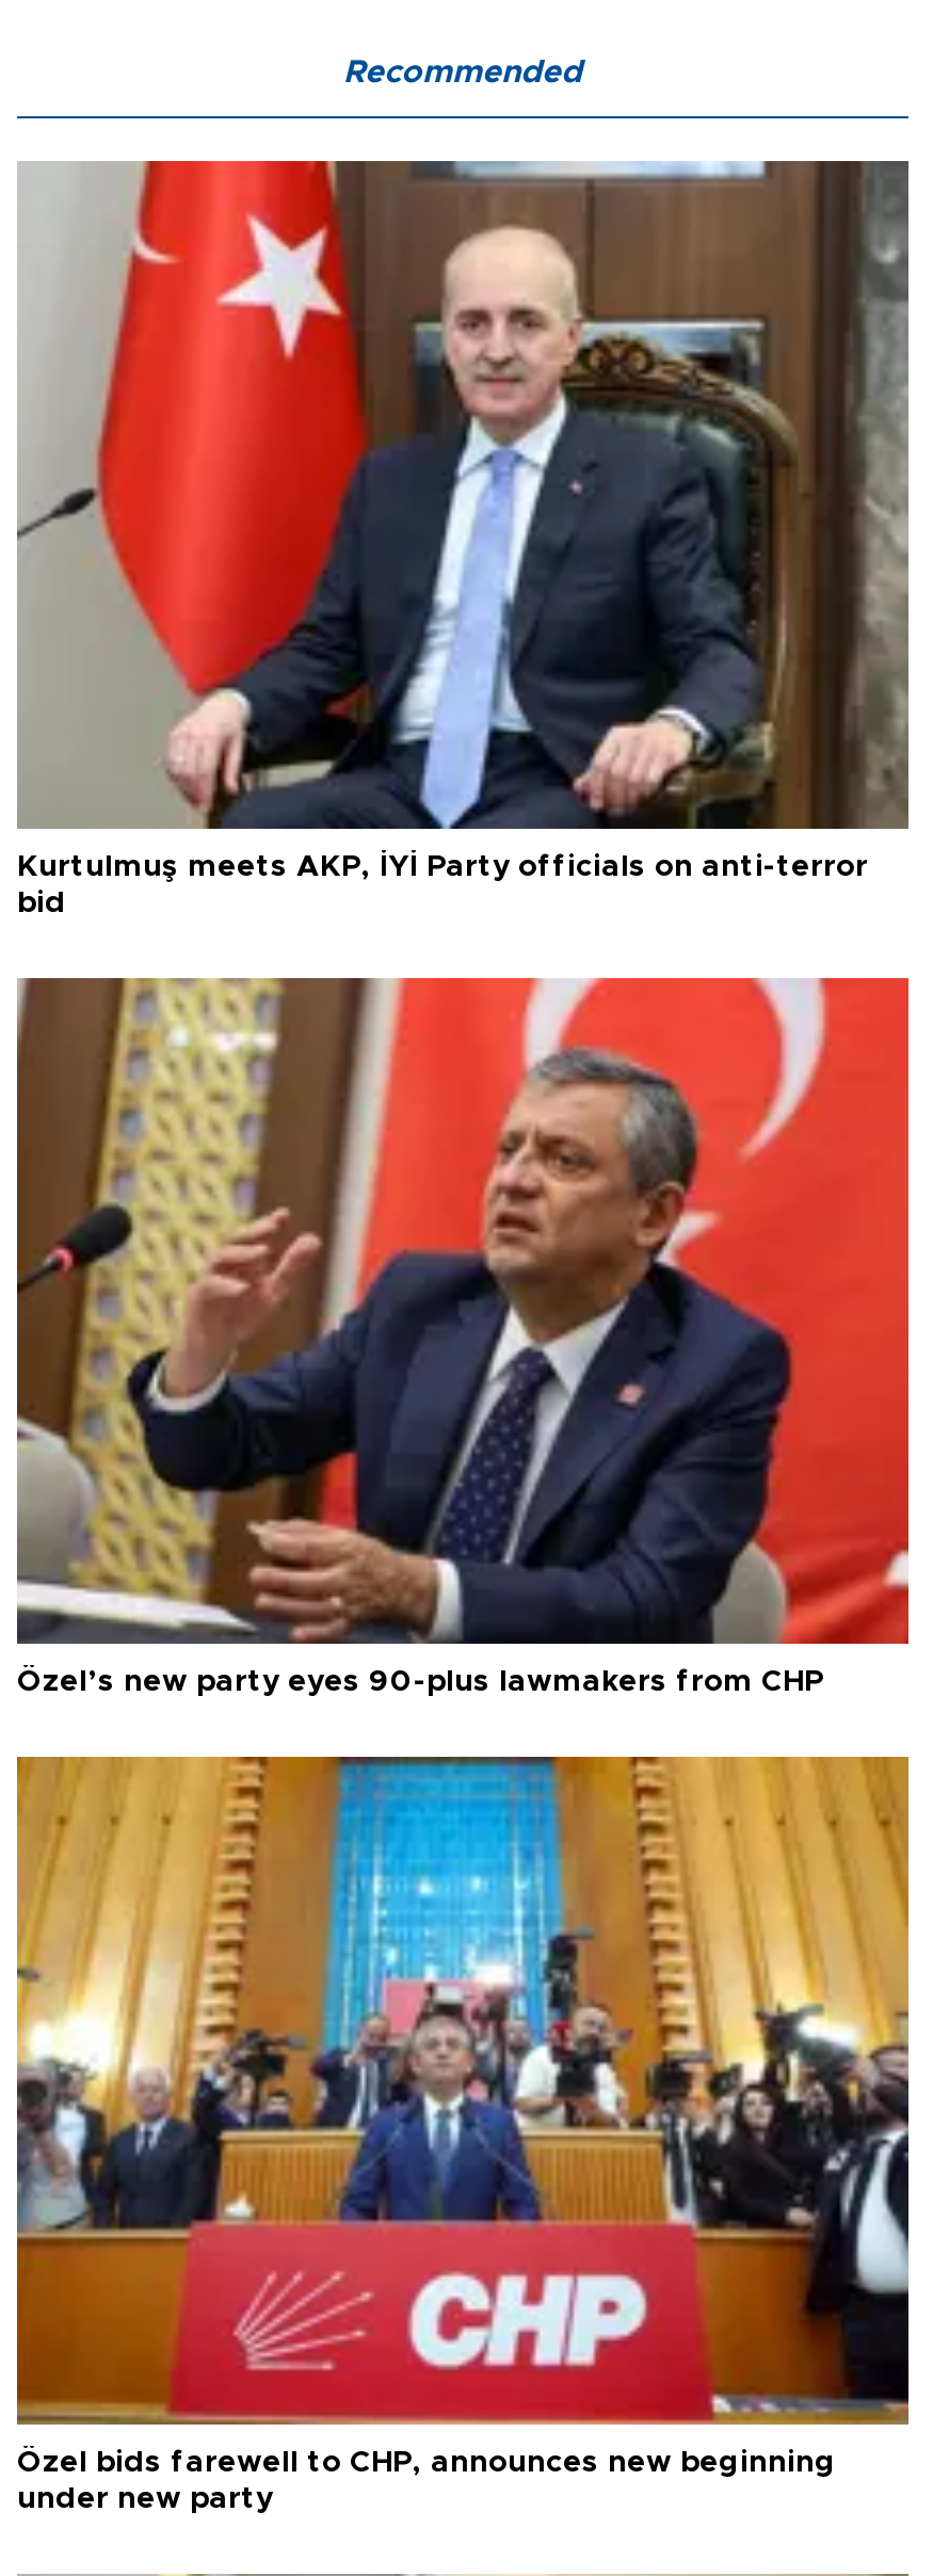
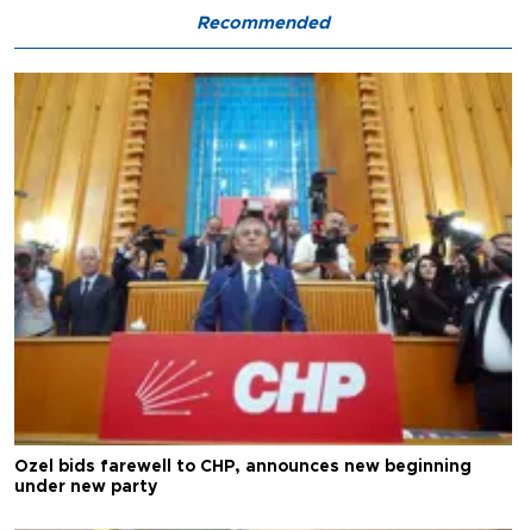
- [image]
- Kurtulmuş meets AKP, İYİ Party officials on anti-terror
- bid

- [image]
- Özel’s new party eyes 90-plus lawmakers from CHP
